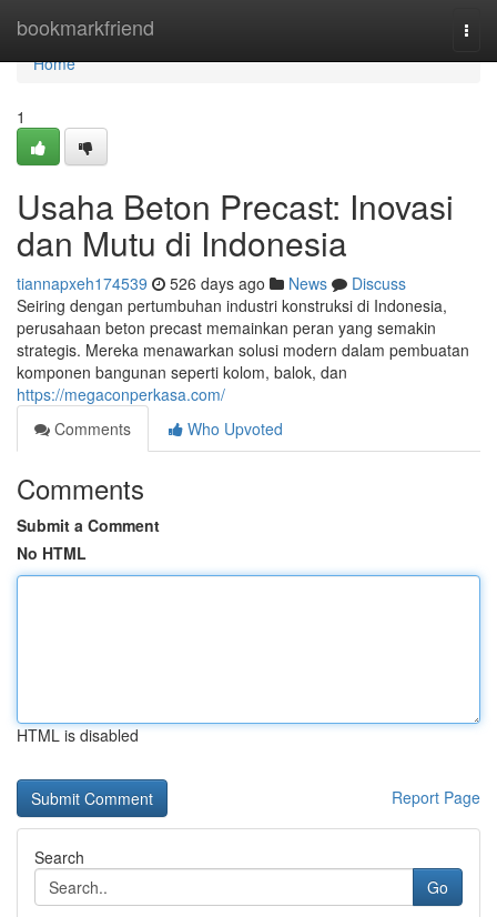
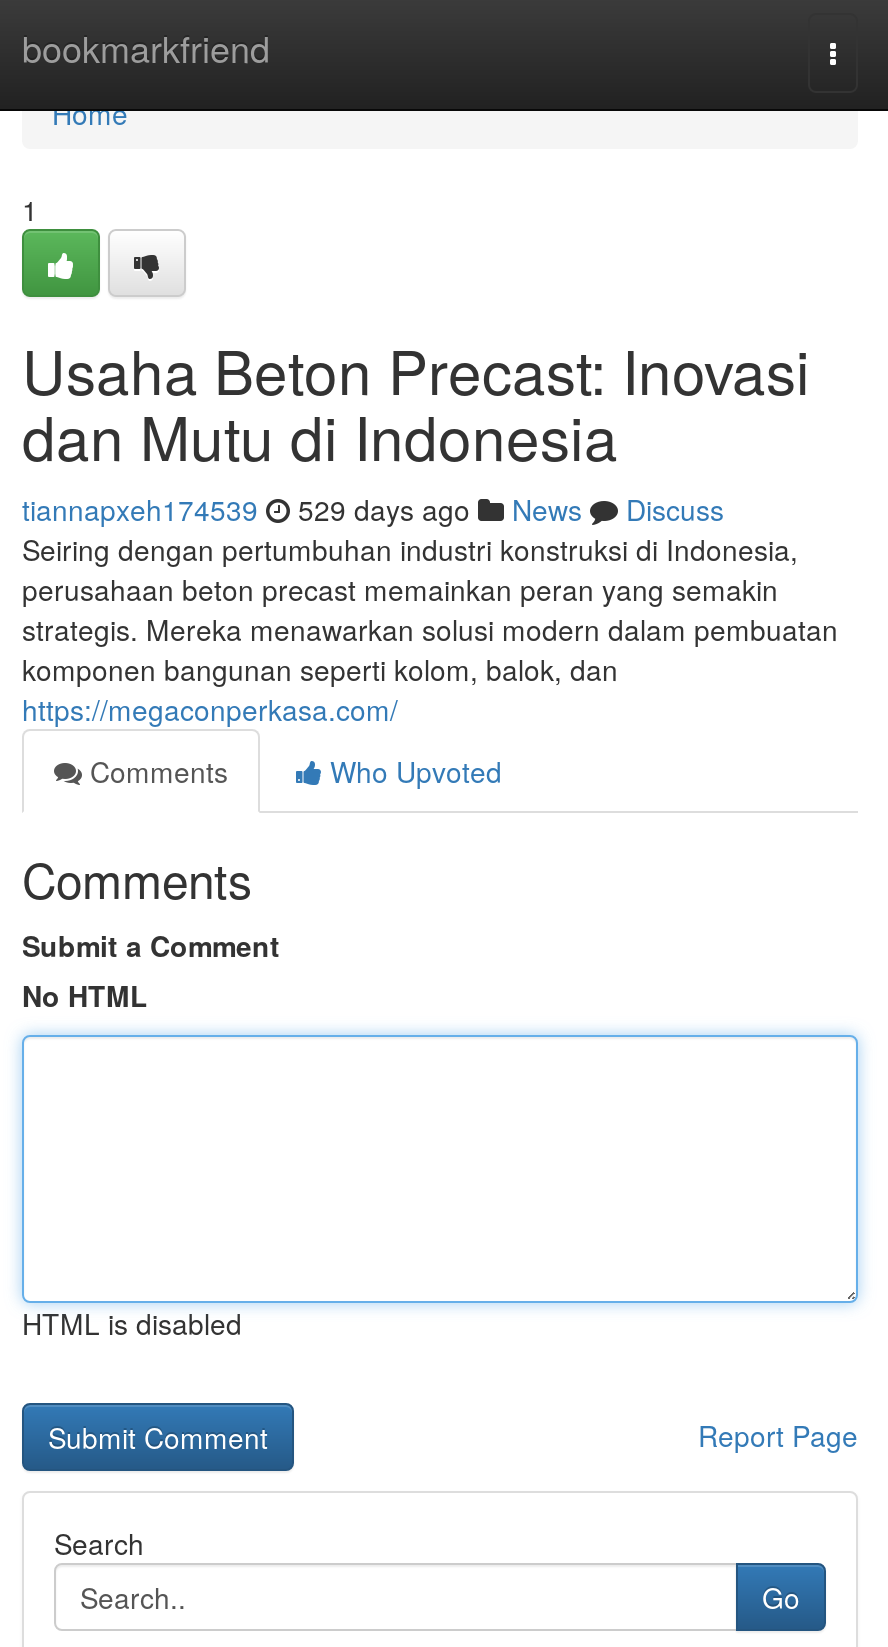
- tiannapxeh174539 526 days ago News Discuss
+ tiannapxeh174539 529 days ago News Discuss
